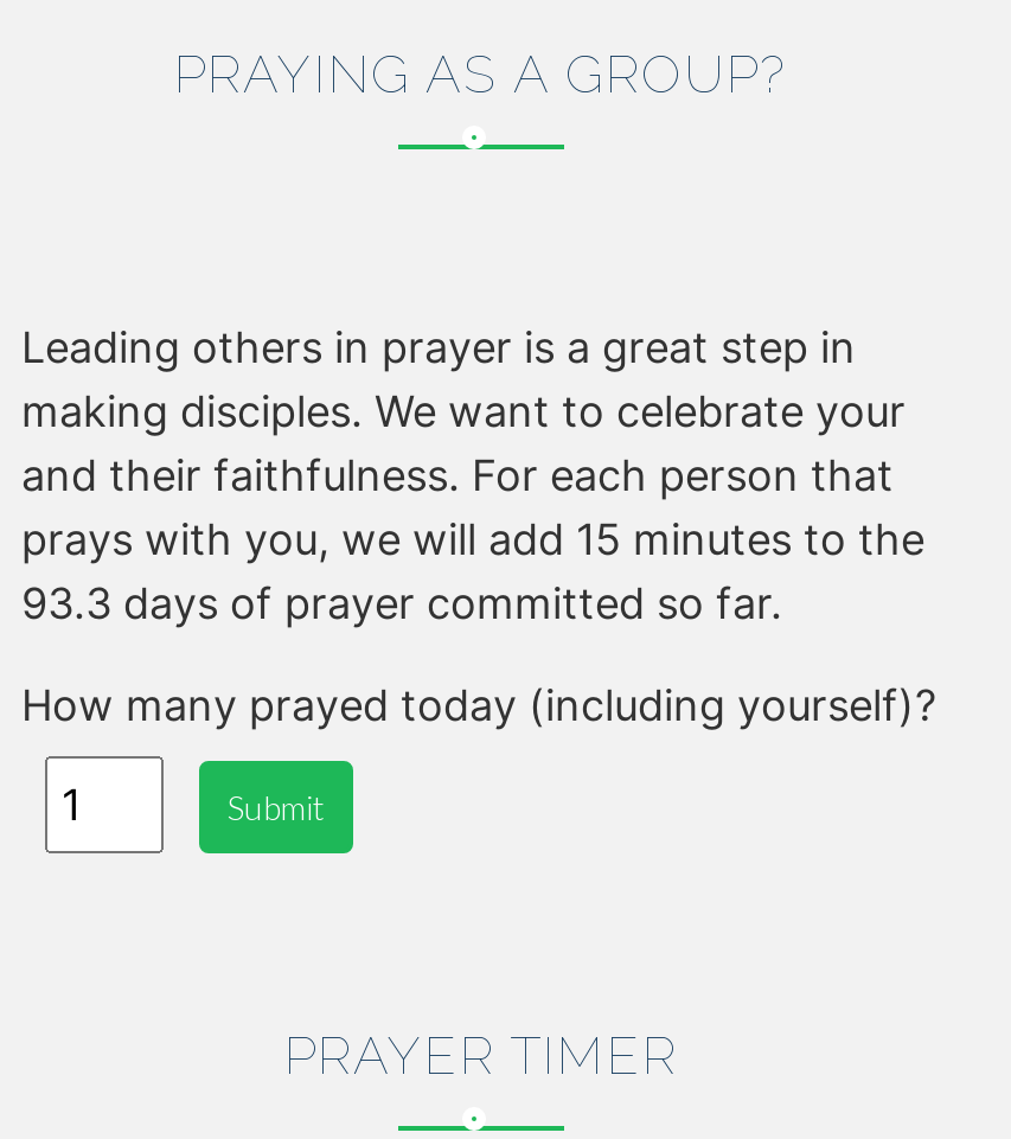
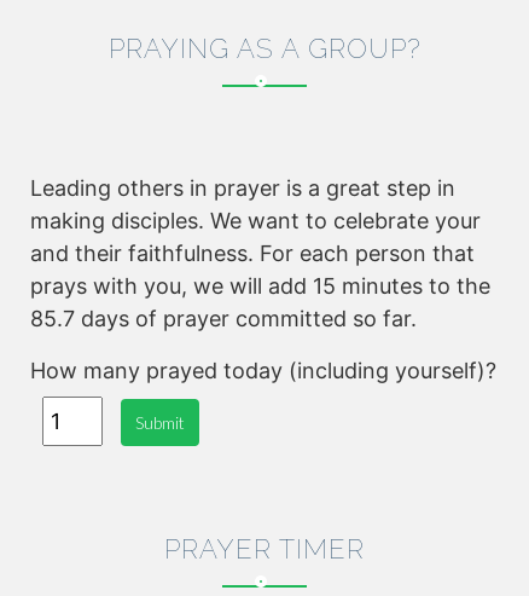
- 93.3 days of prayer committed so far.
+ 85.7 days of prayer committed so far.
